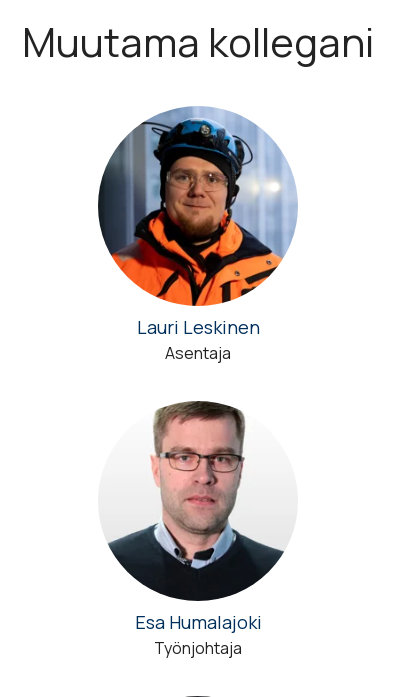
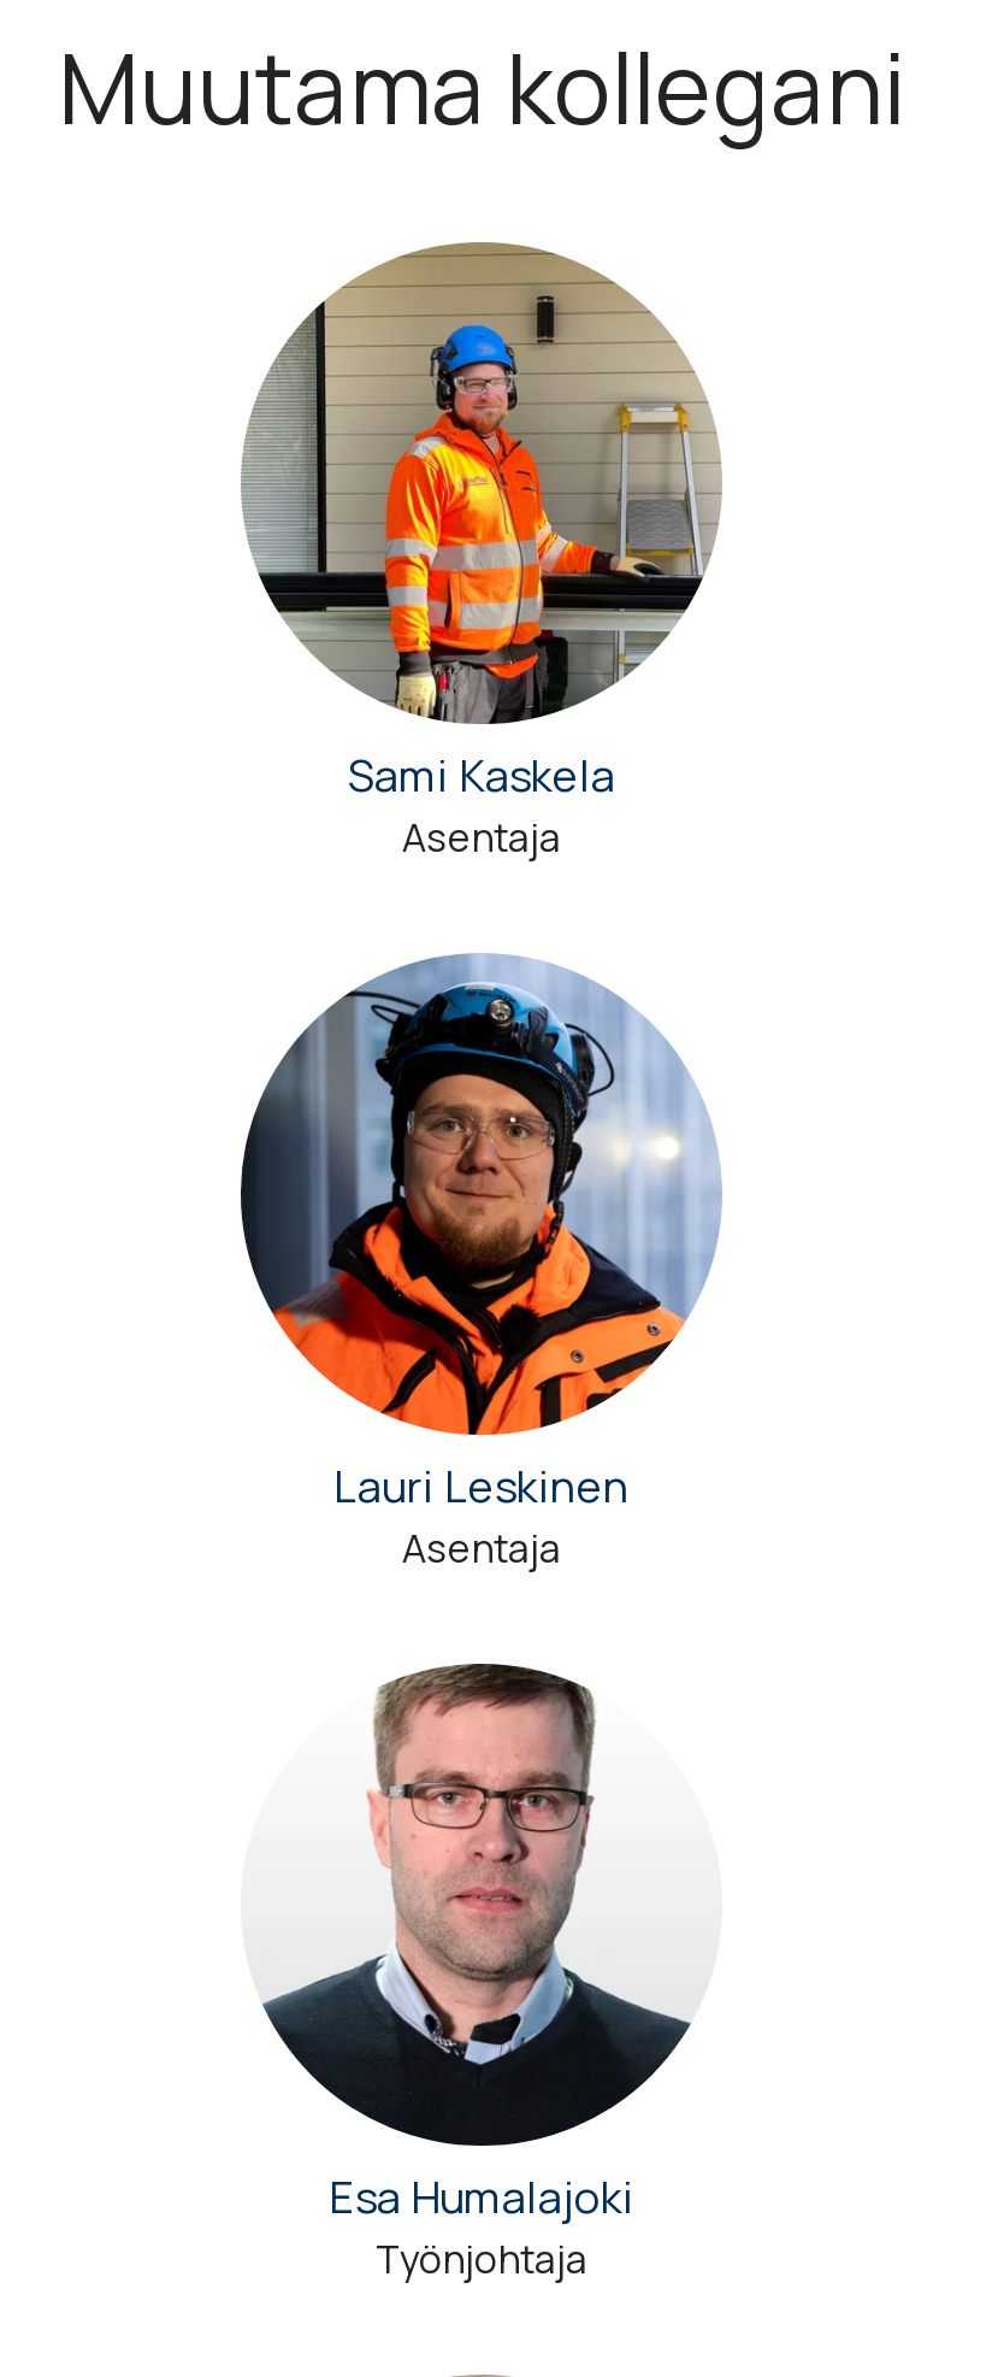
+ [image]
+ Sami Kaskela
+ Asentaja
